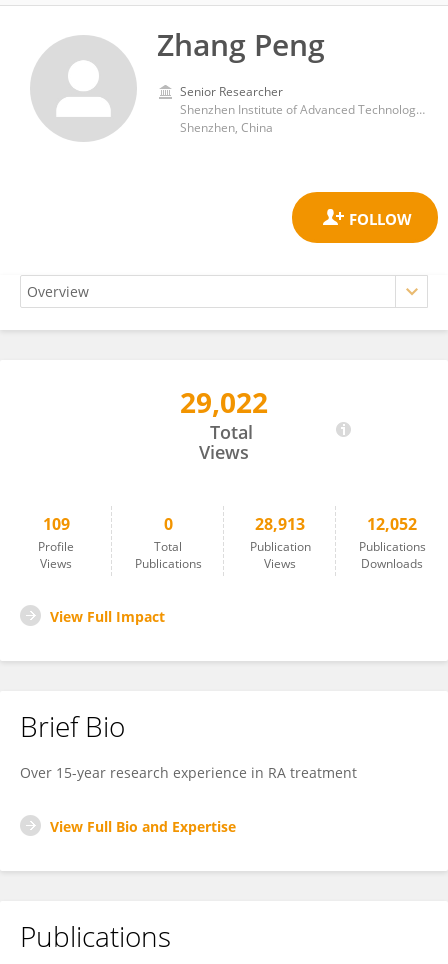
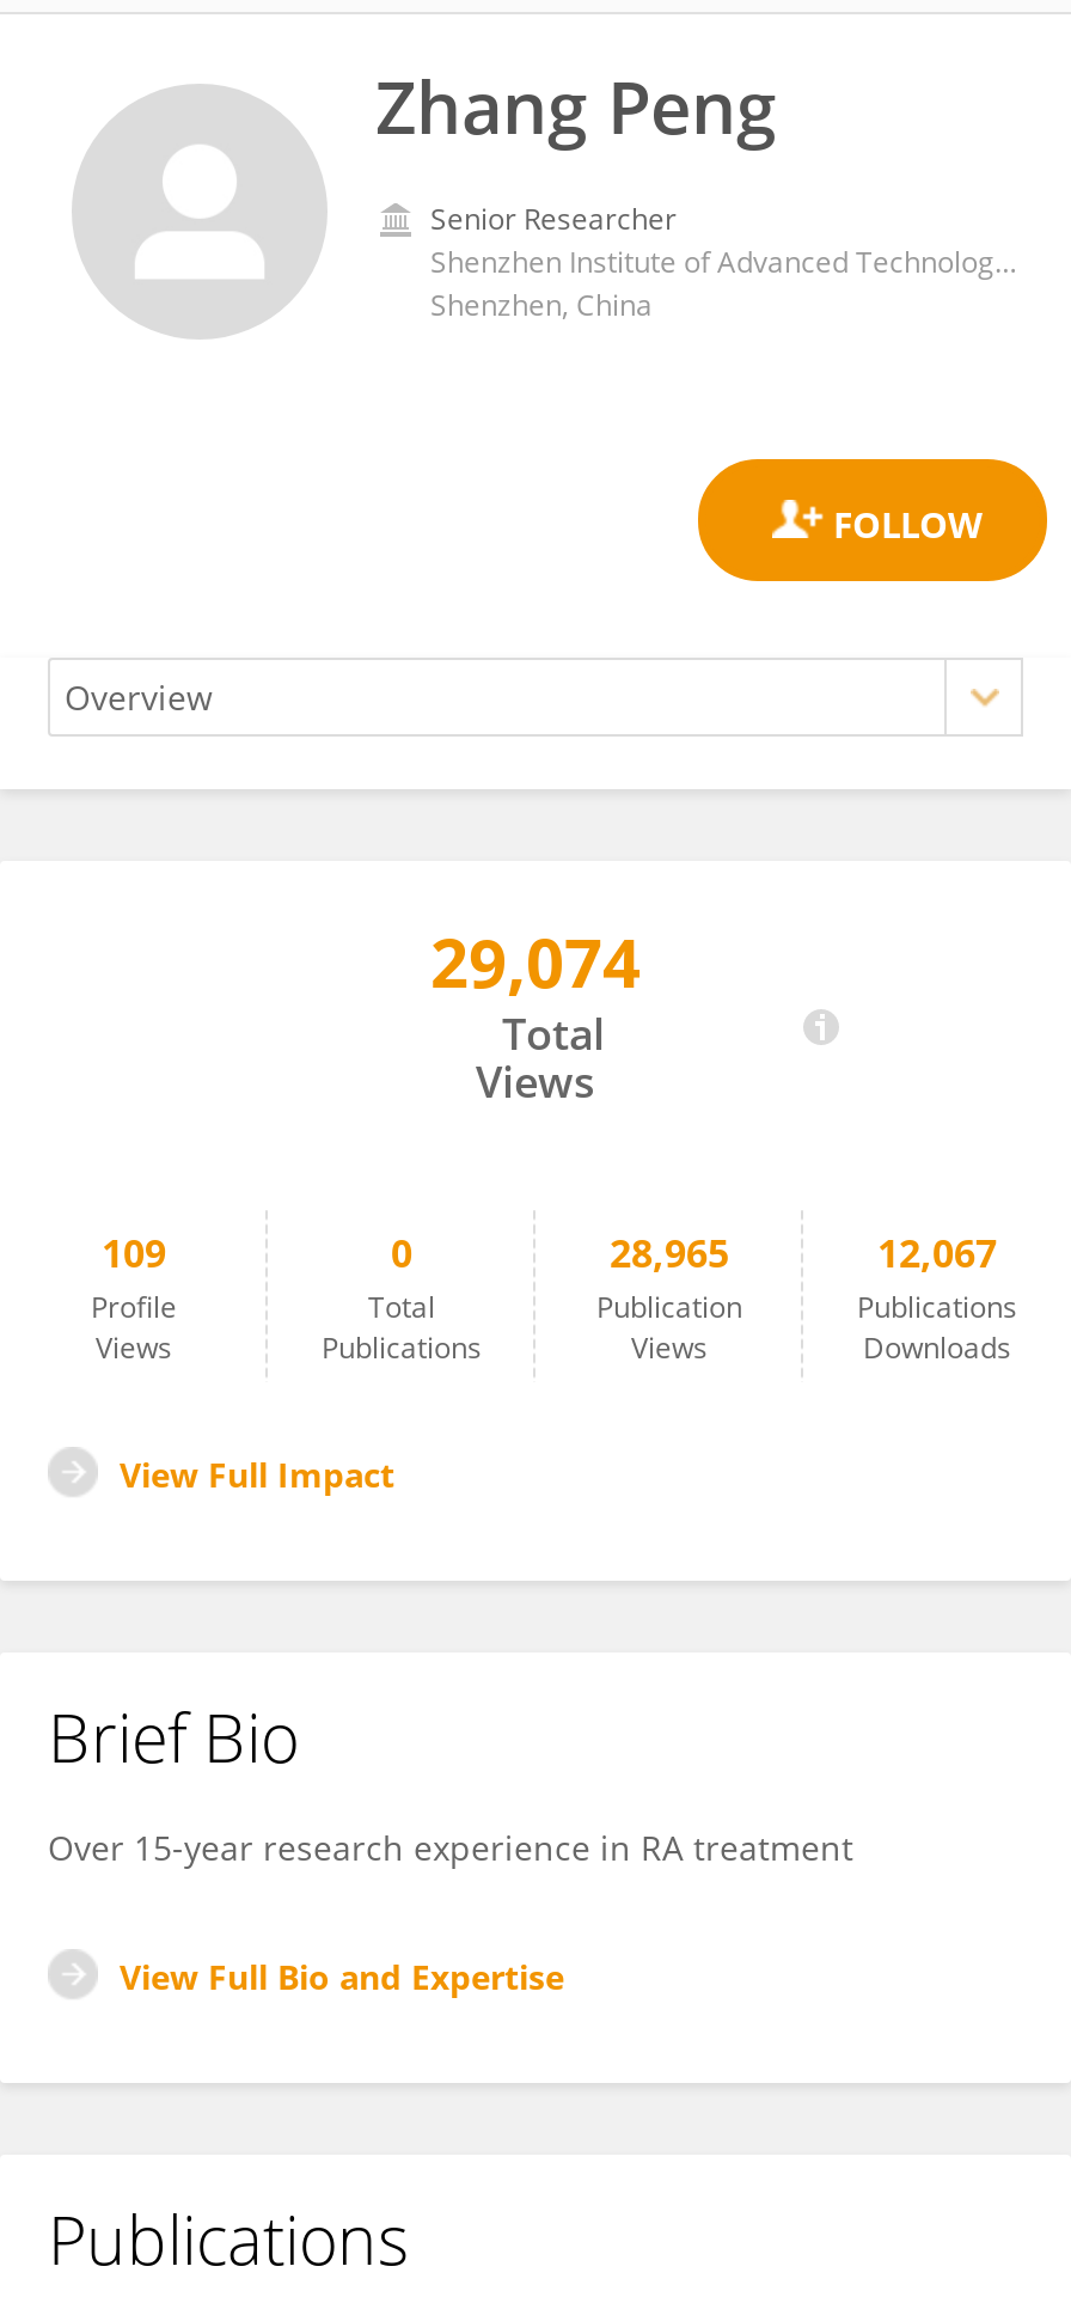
- 29,022
+ 29,074

- 28,913
+ 28,965

- 12,052
+ 12,067
